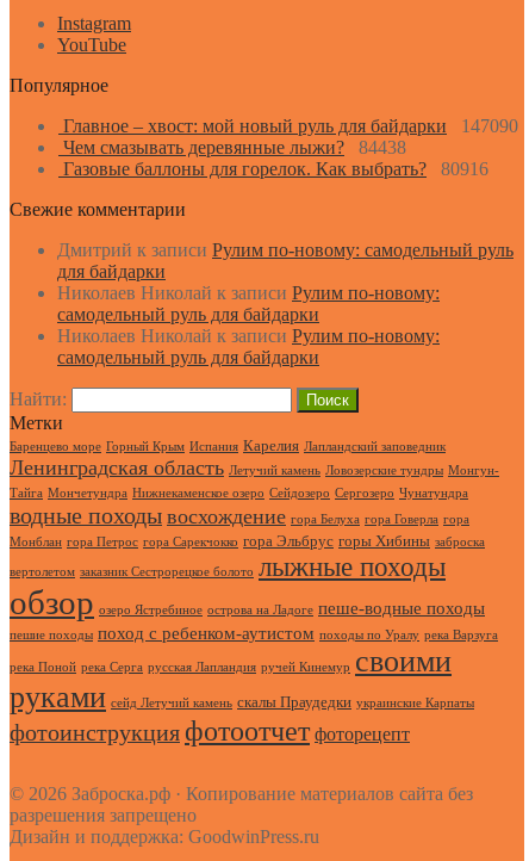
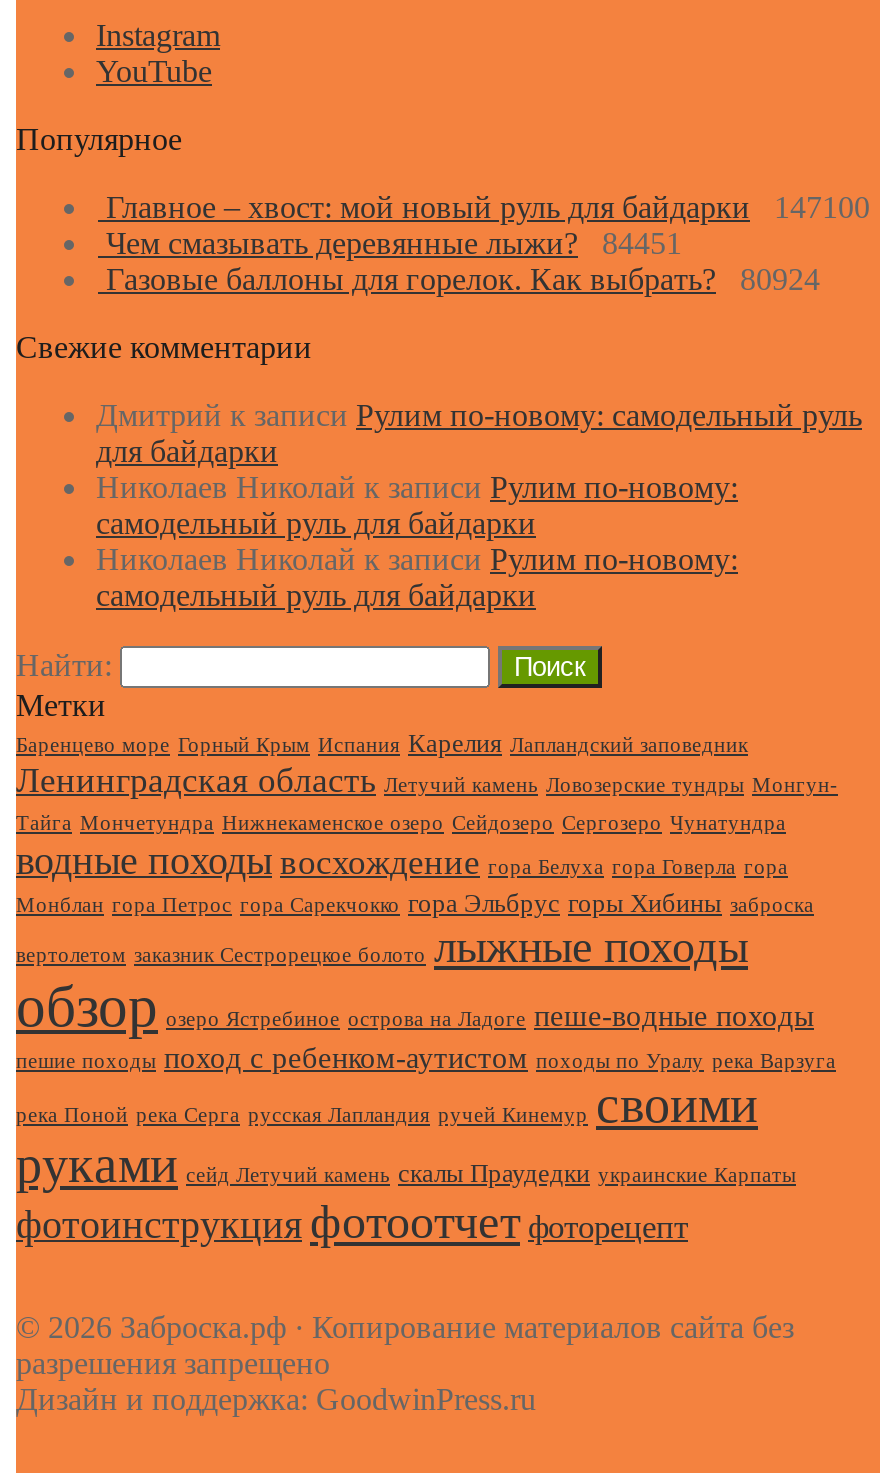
- Главное – хвост: мой новый руль для байдарки 147090
+ Главное – хвост: мой новый руль для байдарки 147100

- Чем смазывать деревянные лыжи? 84438
+ Чем смазывать деревянные лыжи? 84451

- Газовые баллоны для горелок. Как выбрать? 80916
+ Газовые баллоны для горелок. Как выбрать? 80924
